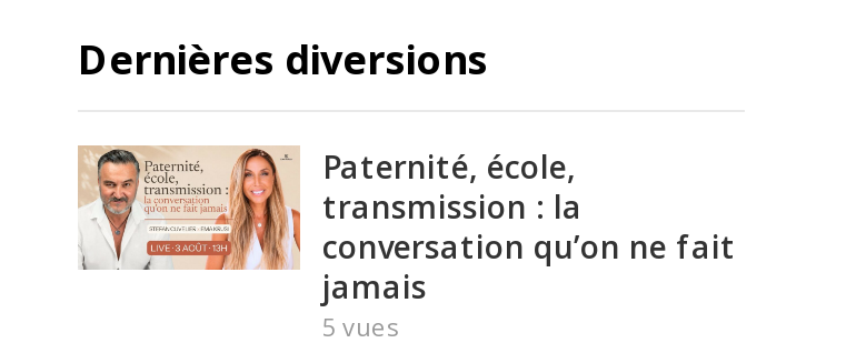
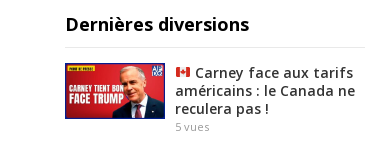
- [image]
- Paternité, école,
- transmission : la
- conversation qu’on ne fait
- jamais
+ [image]
+ Carney face aux tarifs
+ américains : le Canada ne
+ reculera pas !
